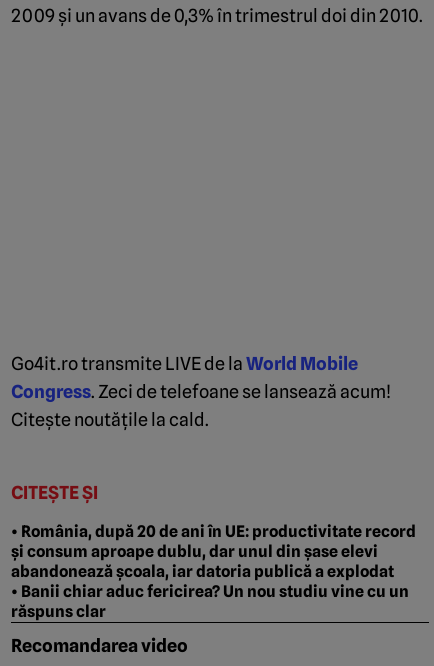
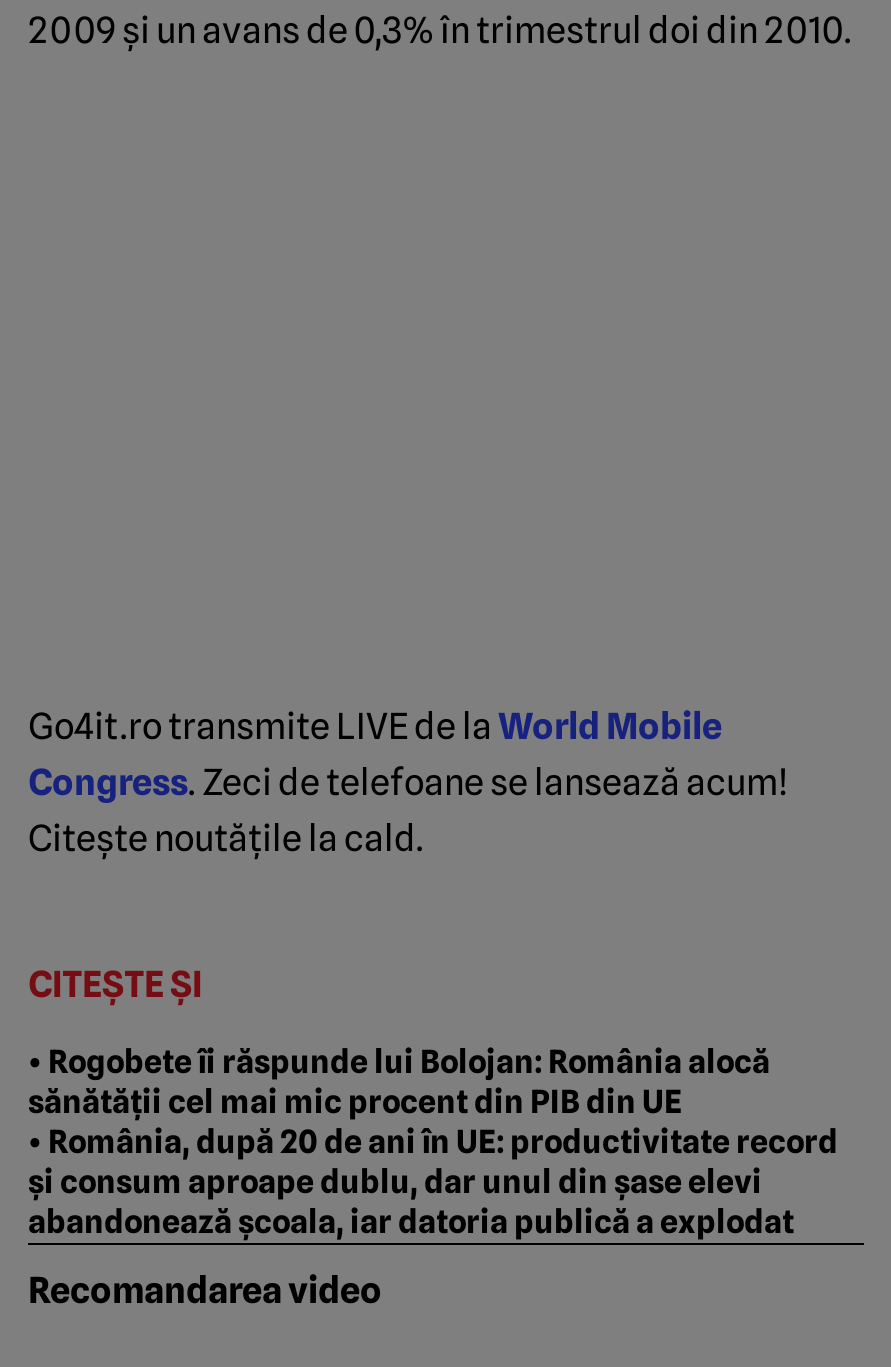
+ • Rogobete îi răspunde lui Bolojan: România alocă
+ sănătății cel mai mic procent din PIB din UE

moved down: • România, după 20 de ani în UE: productivitate record | și consum aproape dublu, dar unul din șase elevi | abandonează școala, iar datoria publică a explodat

- • Banii chiar aduc fericirea? Un nou studiu vine cu un
- răspuns clar
